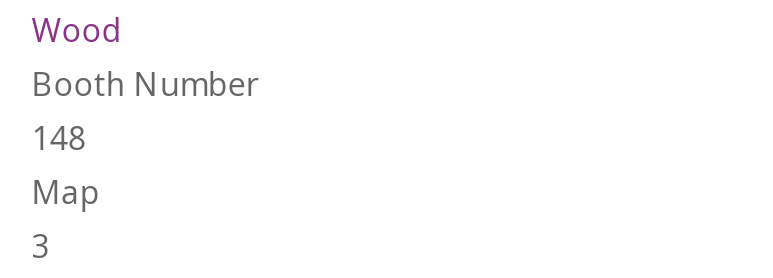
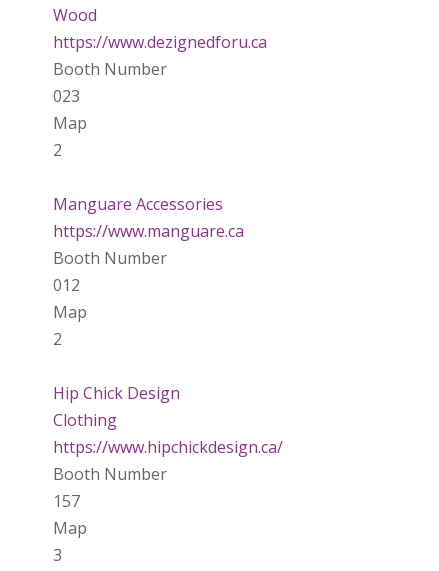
+ https://www.dezignedforu.ca

- 148
+ 023
+ Map
+ 2
+ Manguare Accessories
+ https://www.manguare.ca
+ Booth Number
+ 012
+ Map
+ 2
+ Hip Chick Design
+ Clothing
+ https://www.hipchickdesign.ca/
+ Booth Number
+ 157
